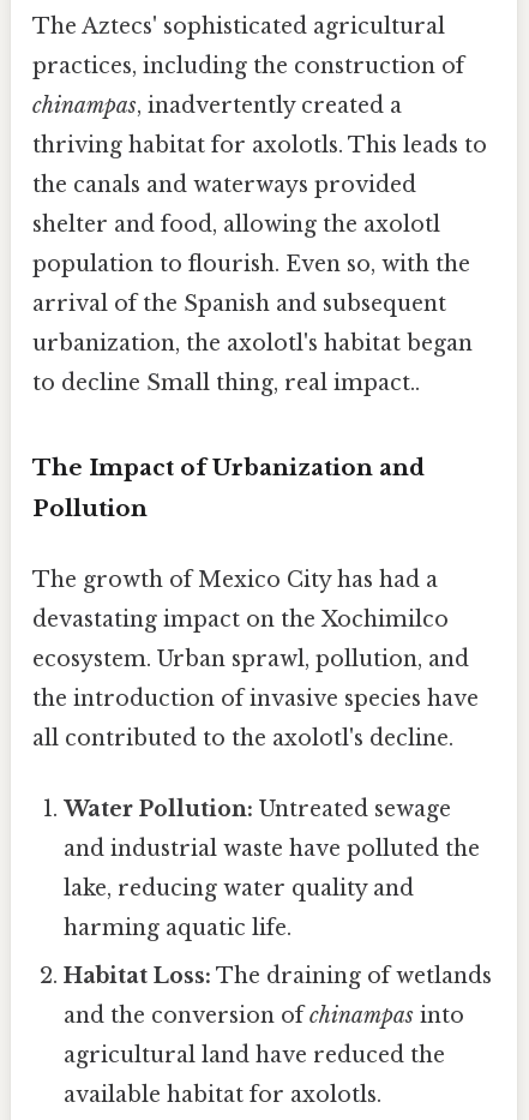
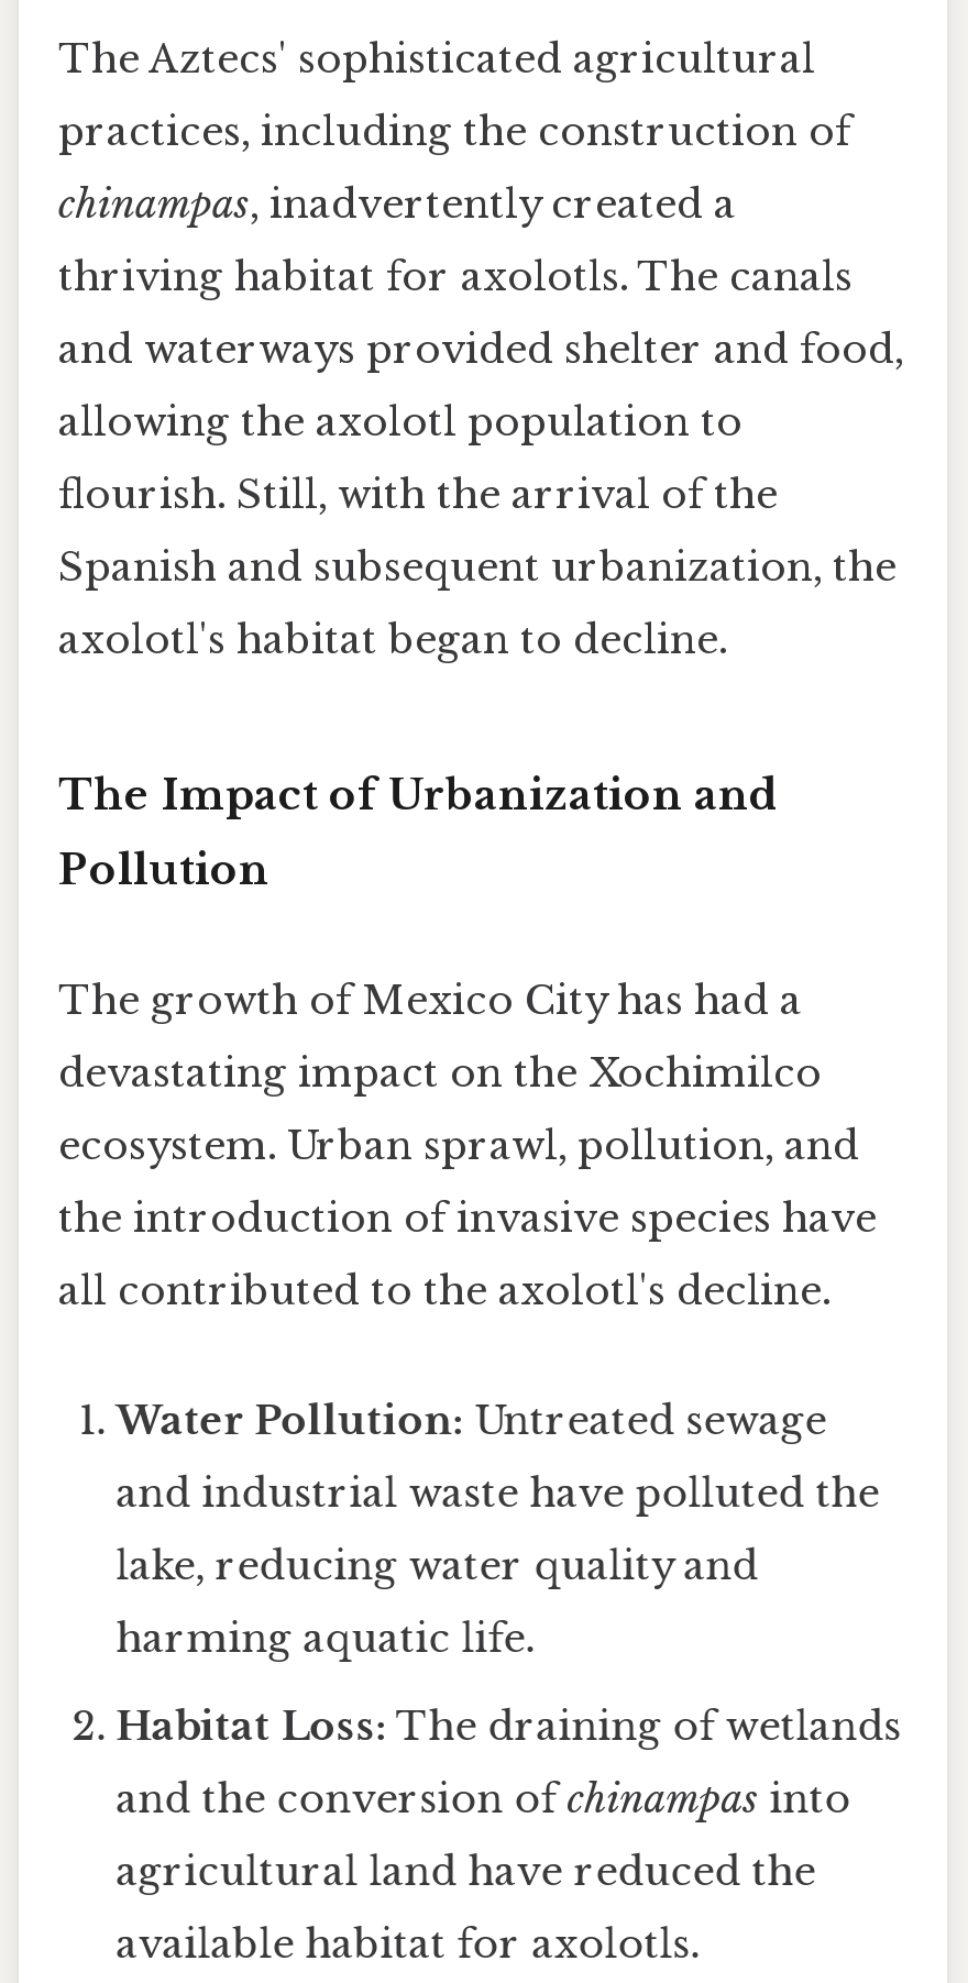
- thriving habitat for axolotls. This leads to
- the canals and waterways provided
- shelter and food, allowing the axolotl
- population to flourish. Even so, with the
- arrival of the Spanish and subsequent
- urbanization, the axolotl's habitat began
- to decline Small thing, real impact..
+ thriving habitat for axolotls. The canals
+ and waterways provided shelter and food,
+ allowing the axolotl population to
+ flourish. Still, with the arrival of the
+ Spanish and subsequent urbanization, the
+ axolotl's habitat began to decline.
